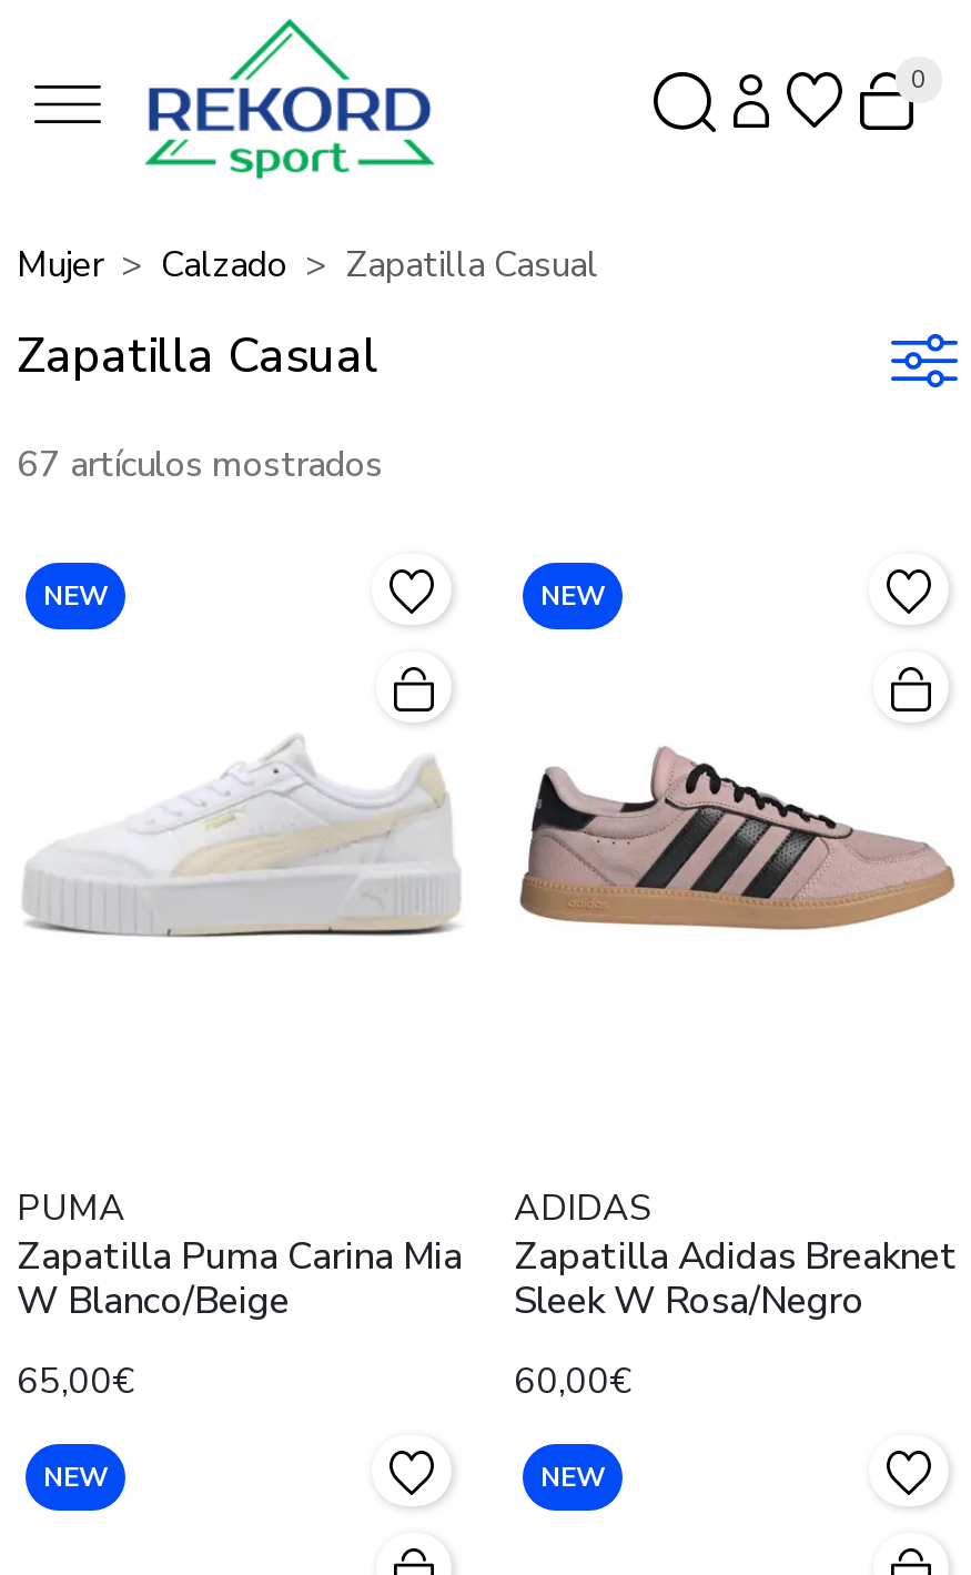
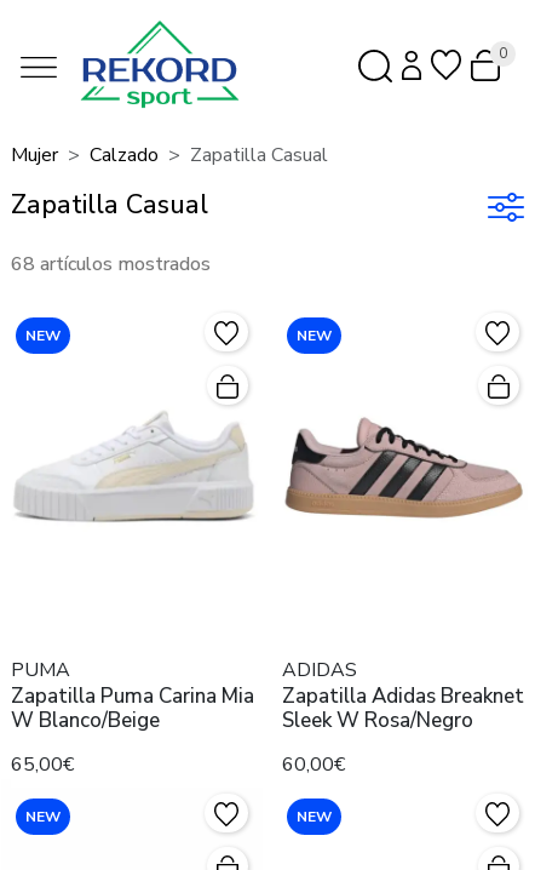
- 67 artículos mostrados
+ 68 artículos mostrados
